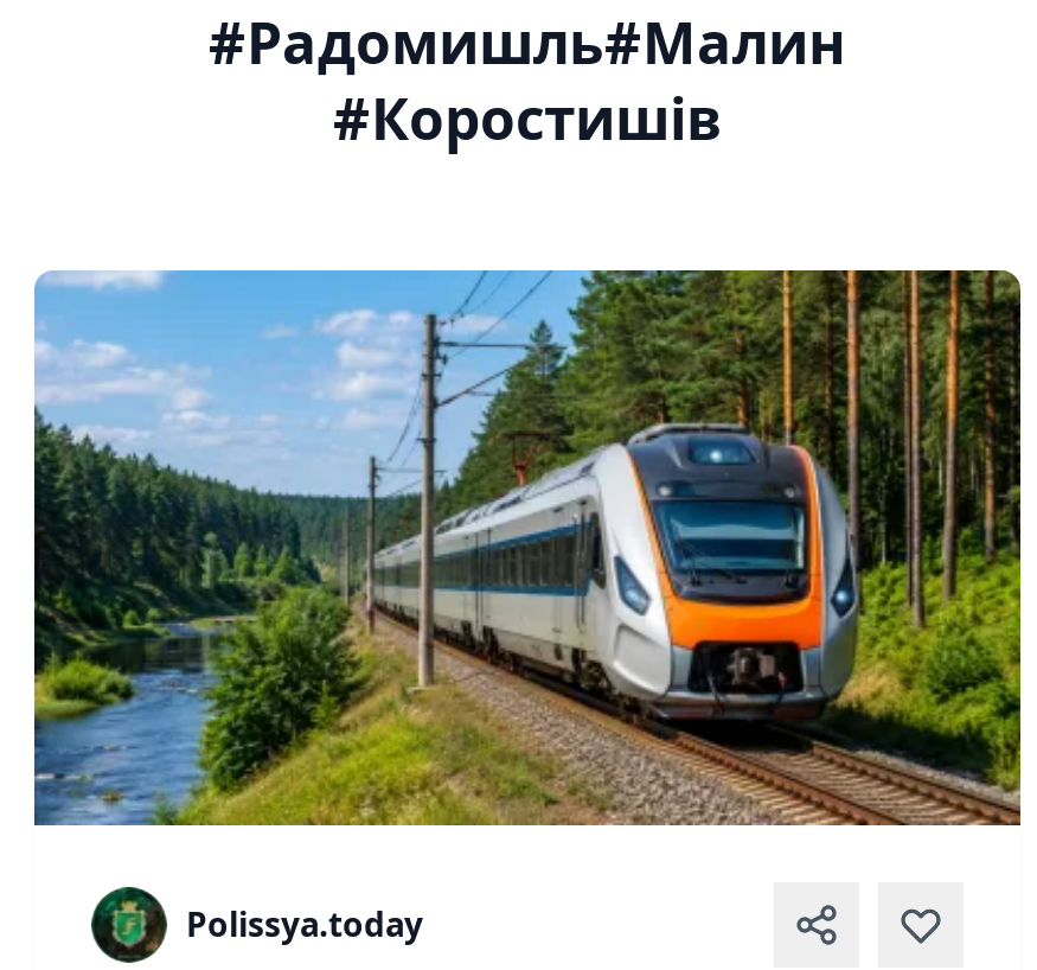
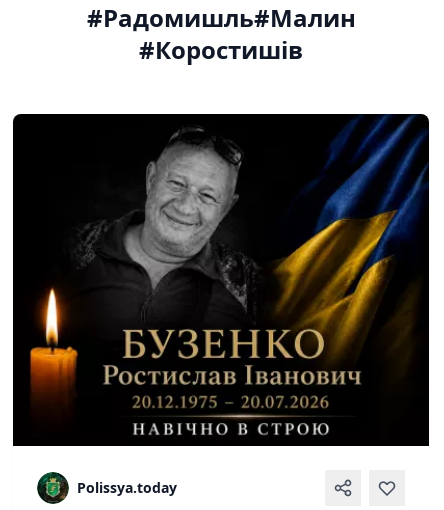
- [image]
+ [image]
